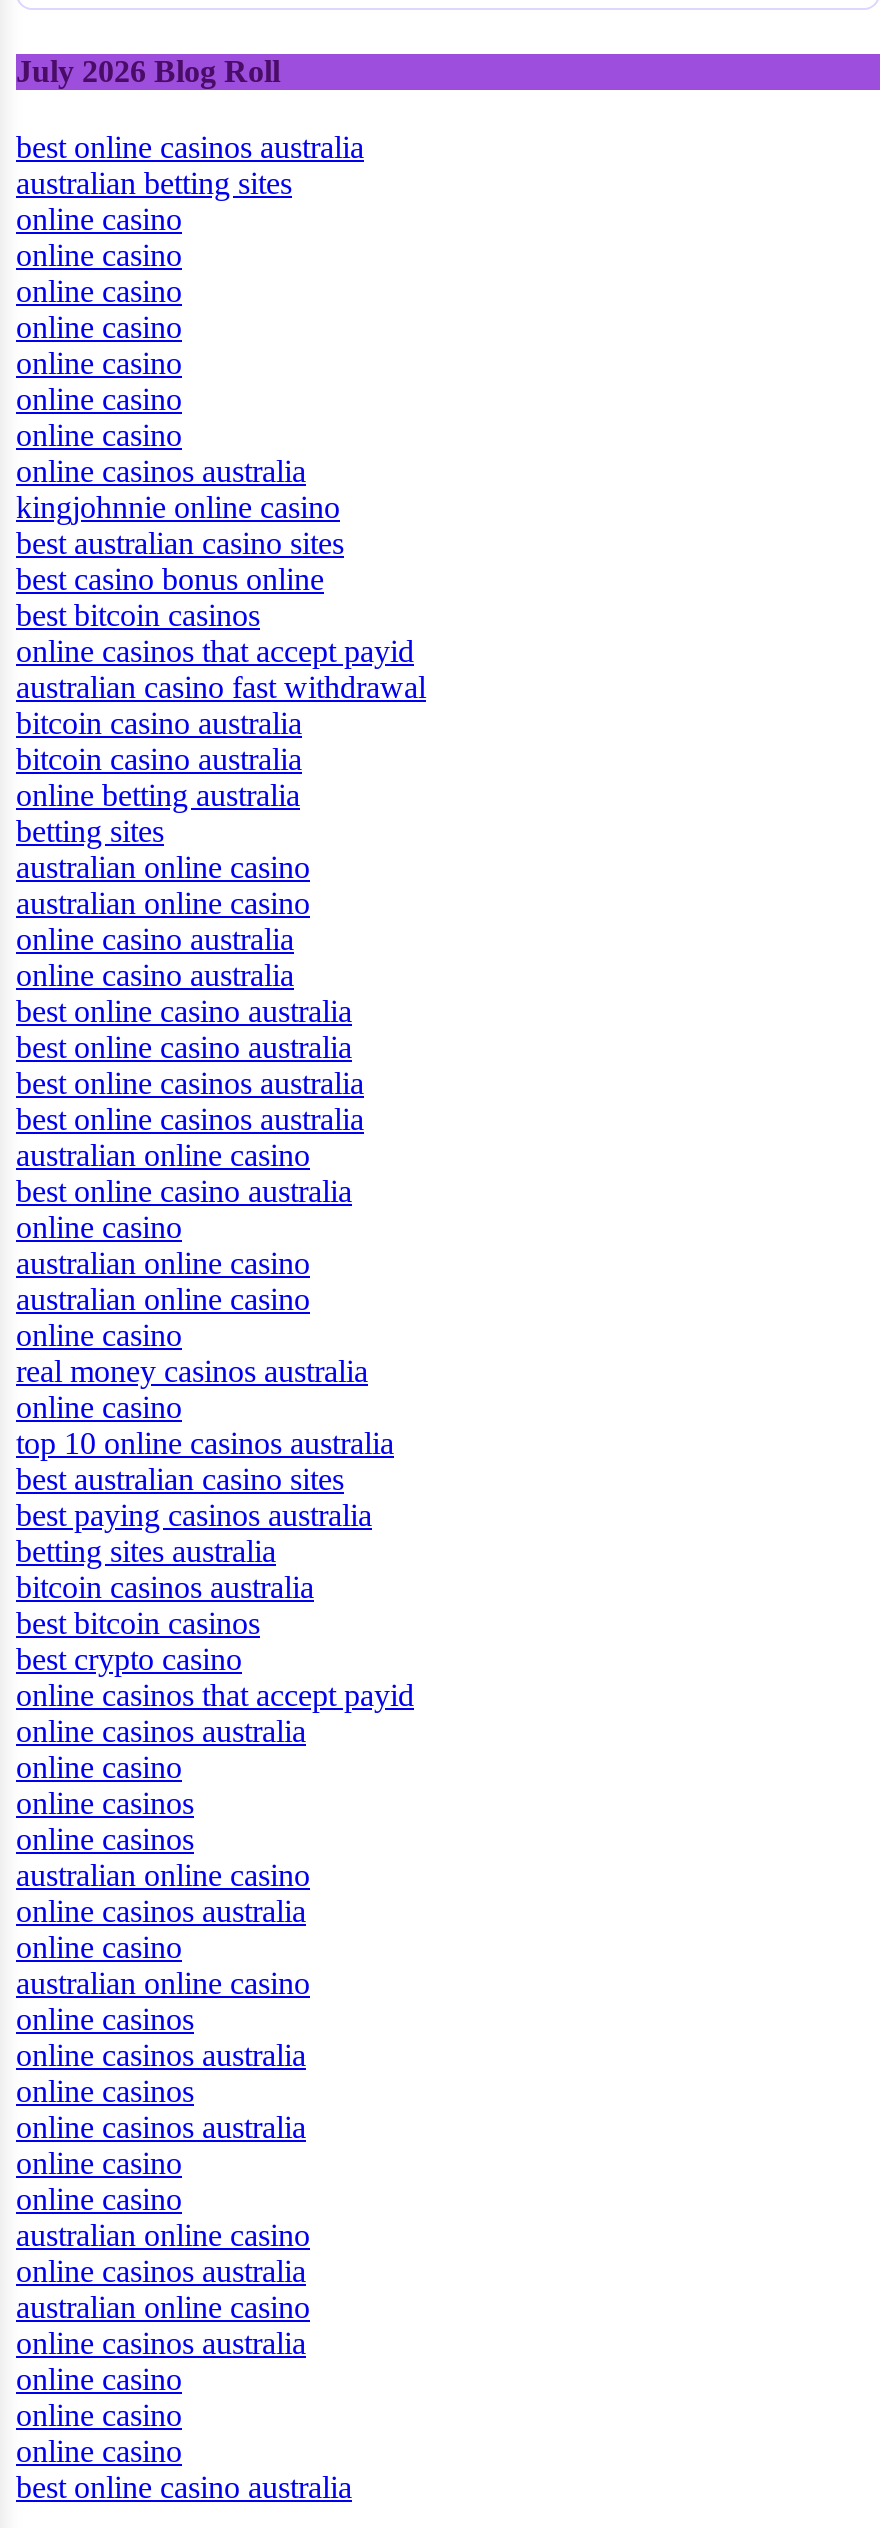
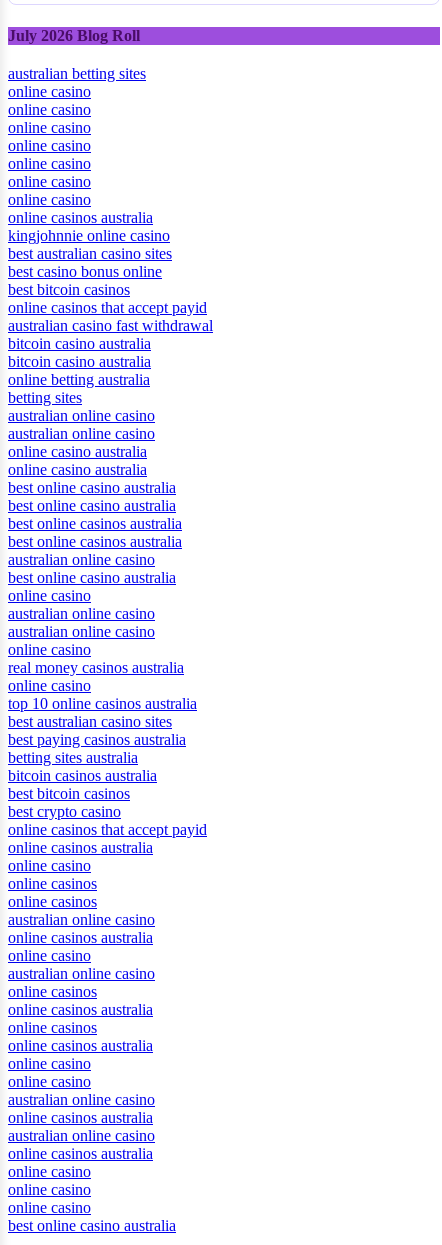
- best online casinos australia
